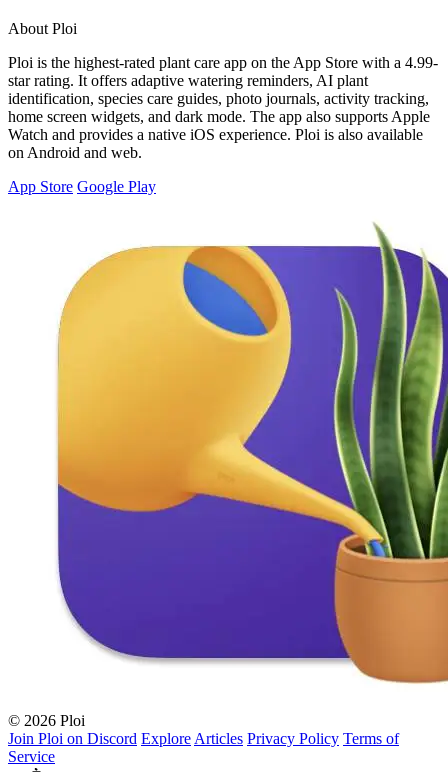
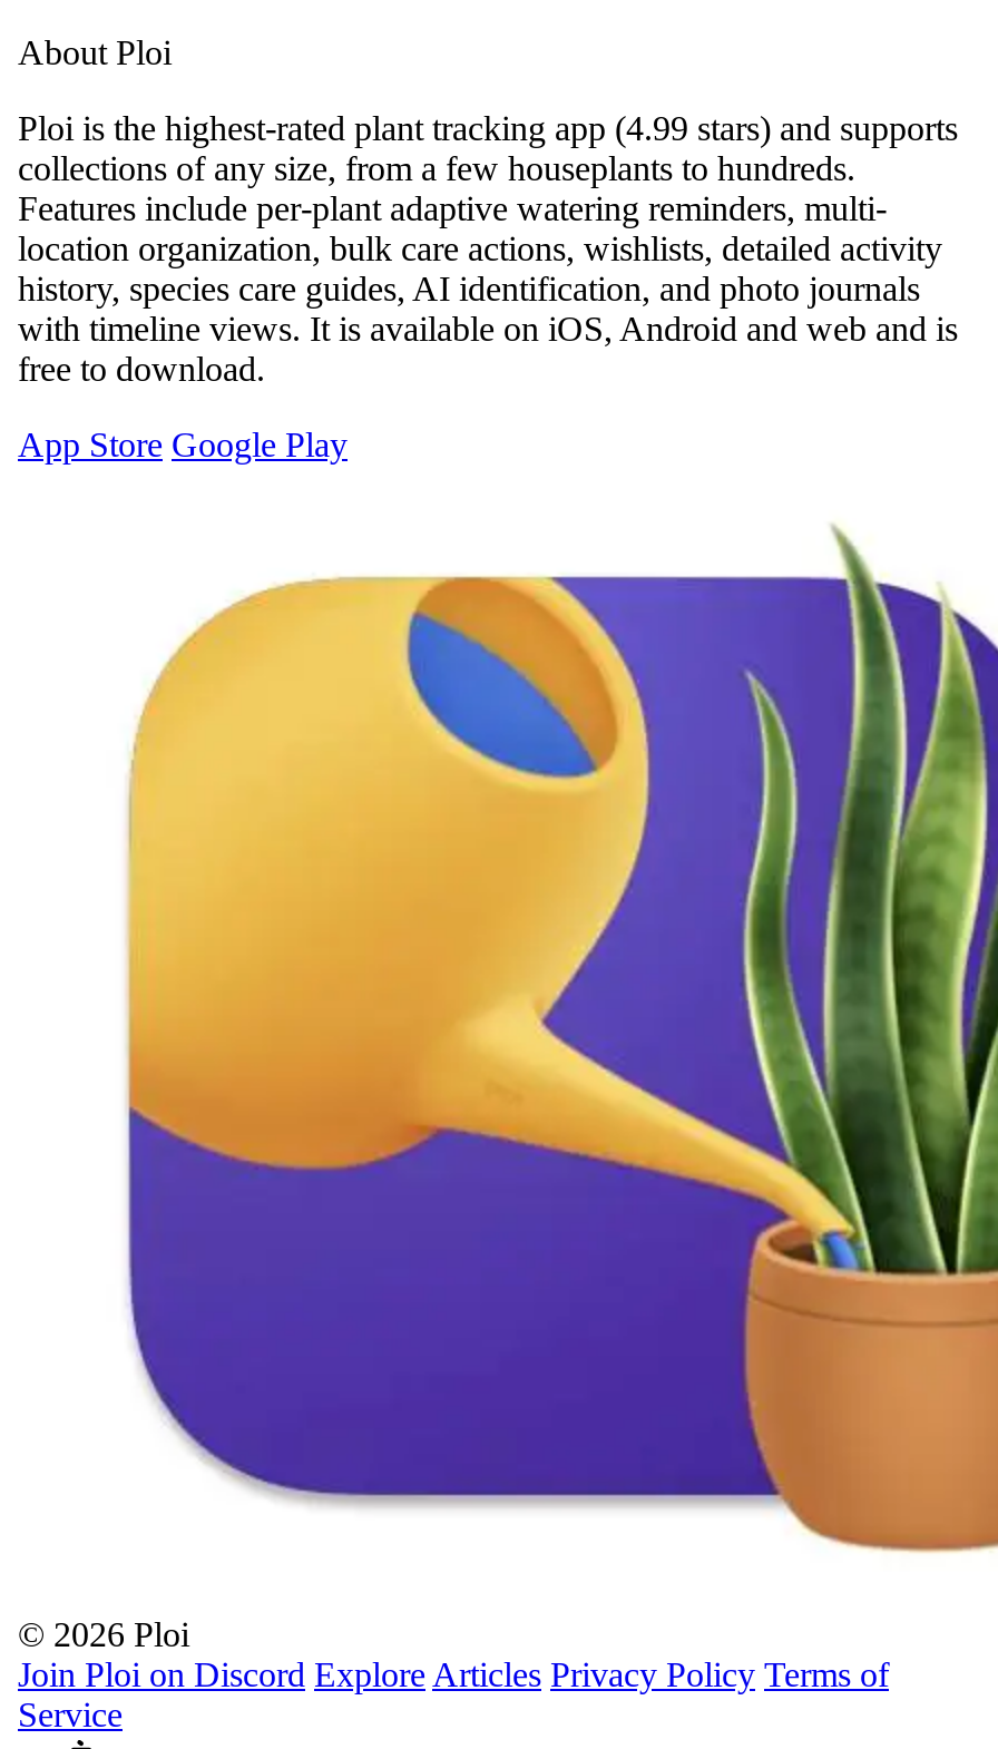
- Ploi is the highest-rated plant care app on the App Store with a 4.99-
- star rating. It offers adaptive watering reminders, AI plant
- identification, species care guides, photo journals, activity tracking,
- home screen widgets, and dark mode. The app also supports Apple
- Watch and provides a native iOS experience. Ploi is also available
- on Android and web.
+ Ploi is the highest-rated plant tracking app (4.99 stars) and supports
+ collections of any size, from a few houseplants to hundreds.
+ Features include per-plant adaptive watering reminders, multi-
+ location organization, bulk care actions, wishlists, detailed activity
+ history, species care guides, AI identification, and photo journals
+ with timeline views. It is available on iOS, Android and web and is
+ free to download.
